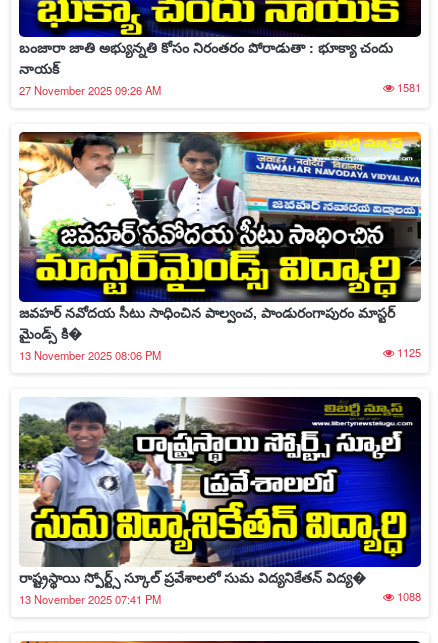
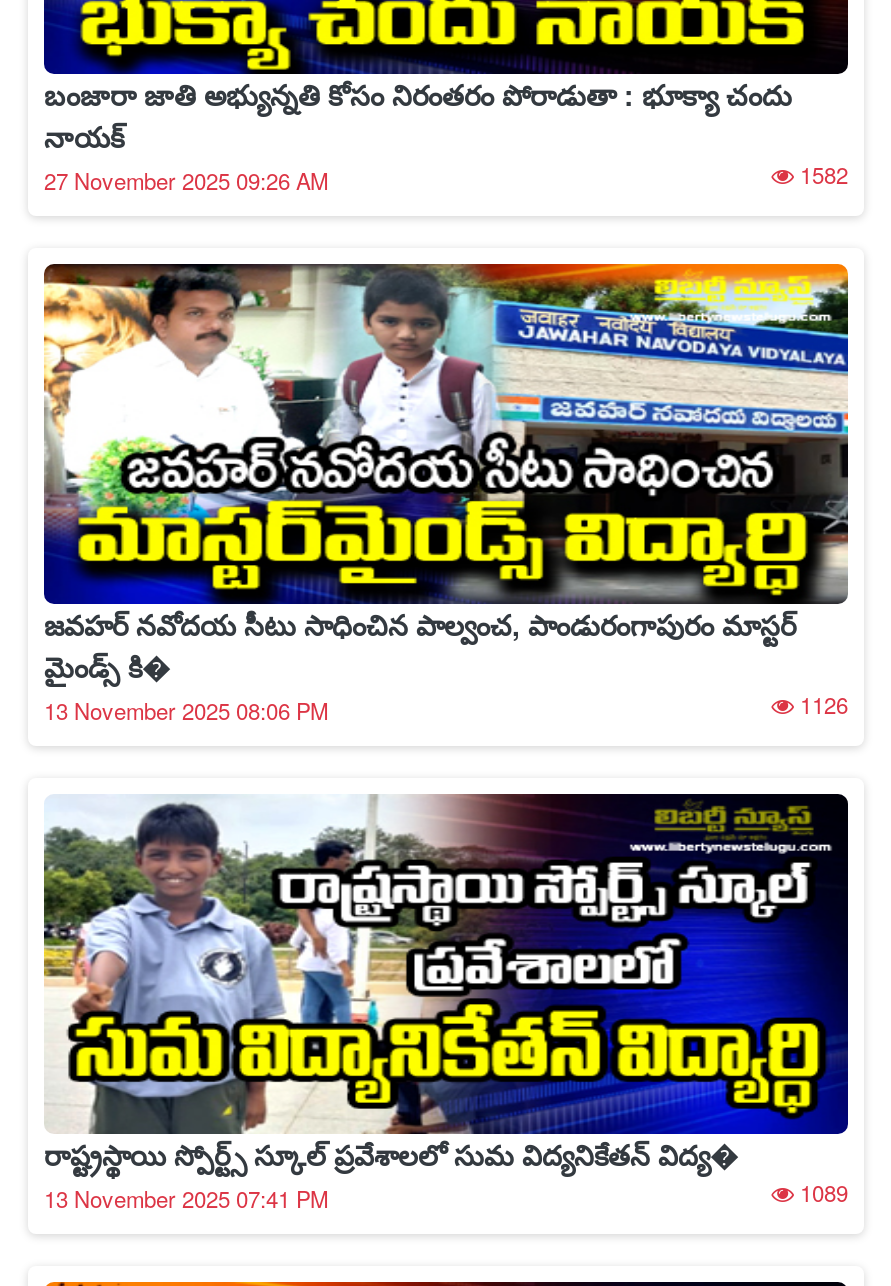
- 1581
+ 1582

- 1125
+ 1126

- 1088
+ 1089
